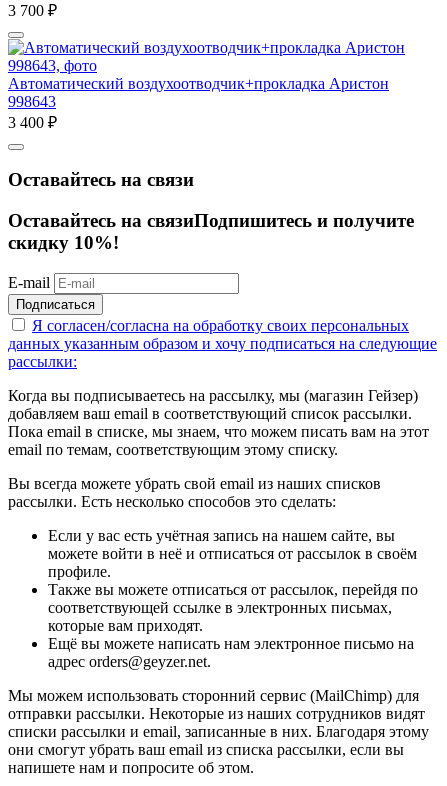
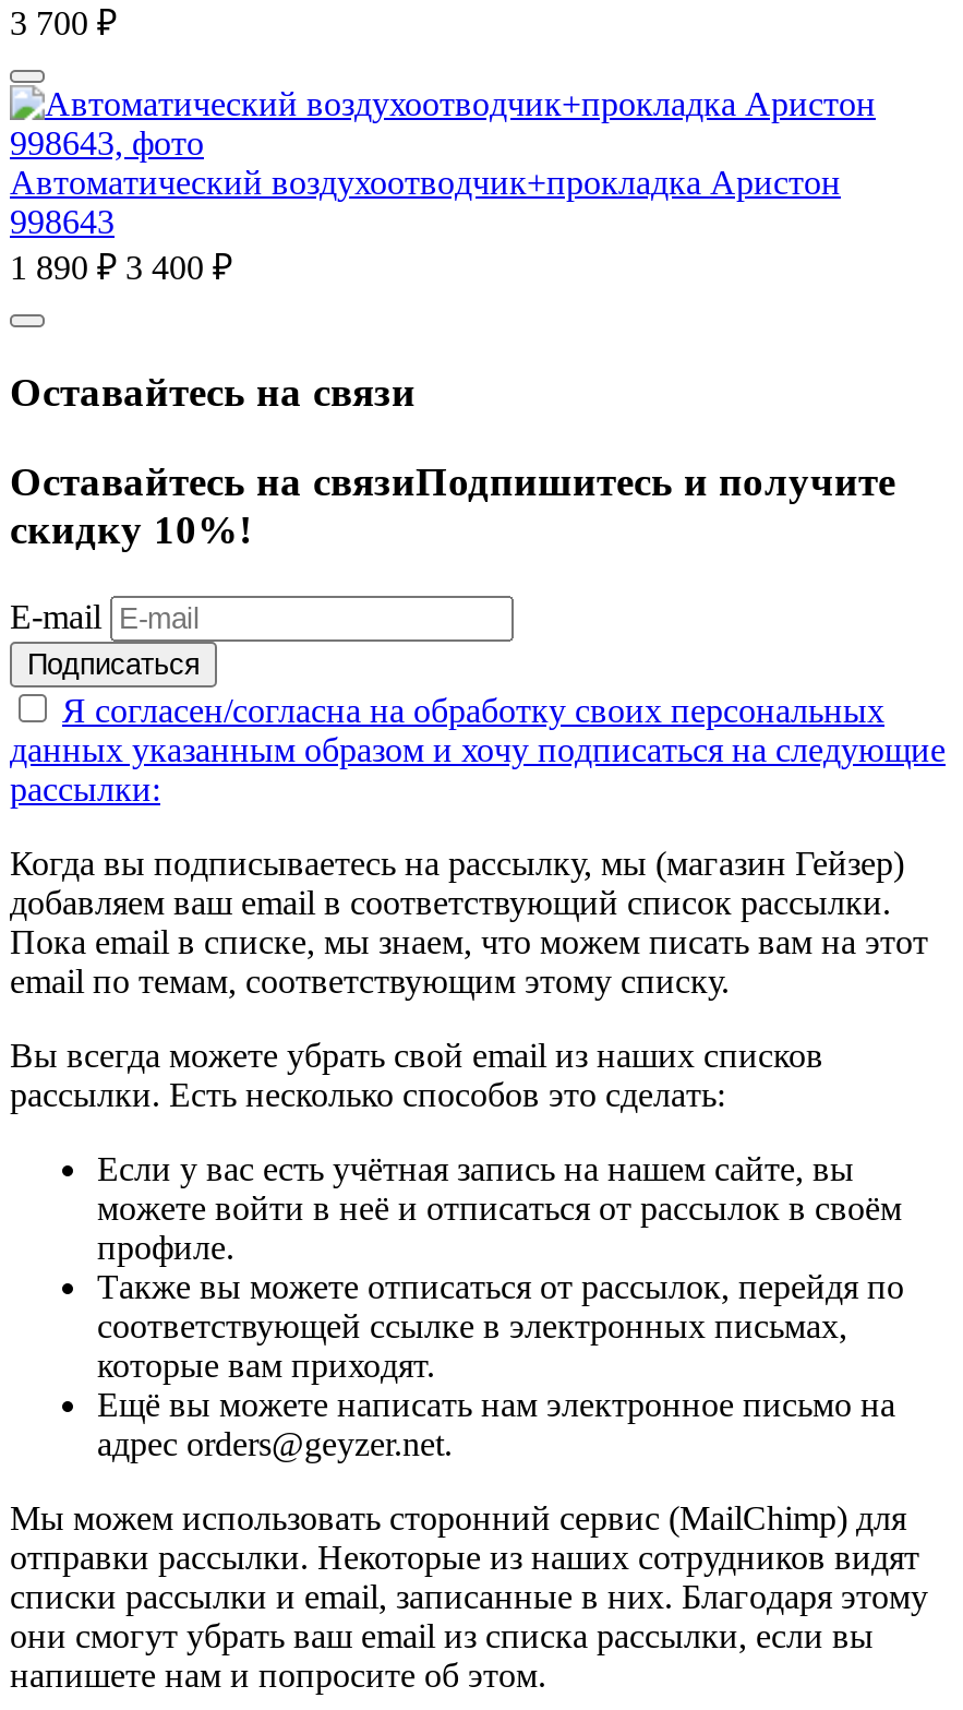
- 3 400 ₽
+ 1 890 ₽ 3 400 ₽
